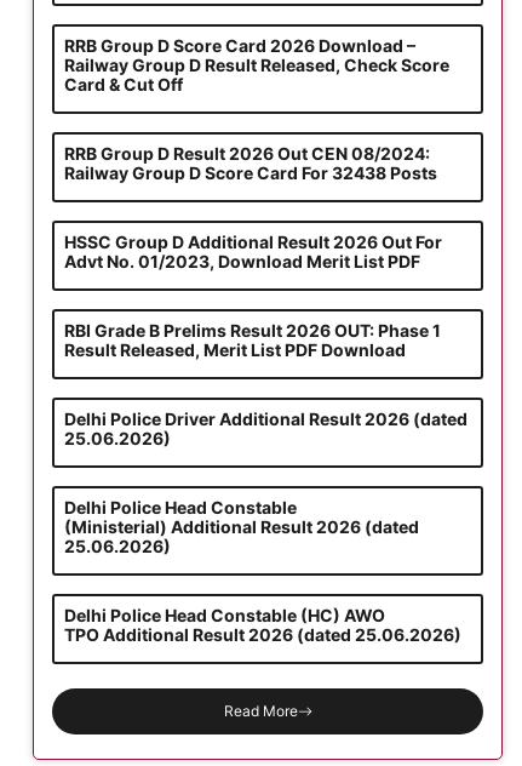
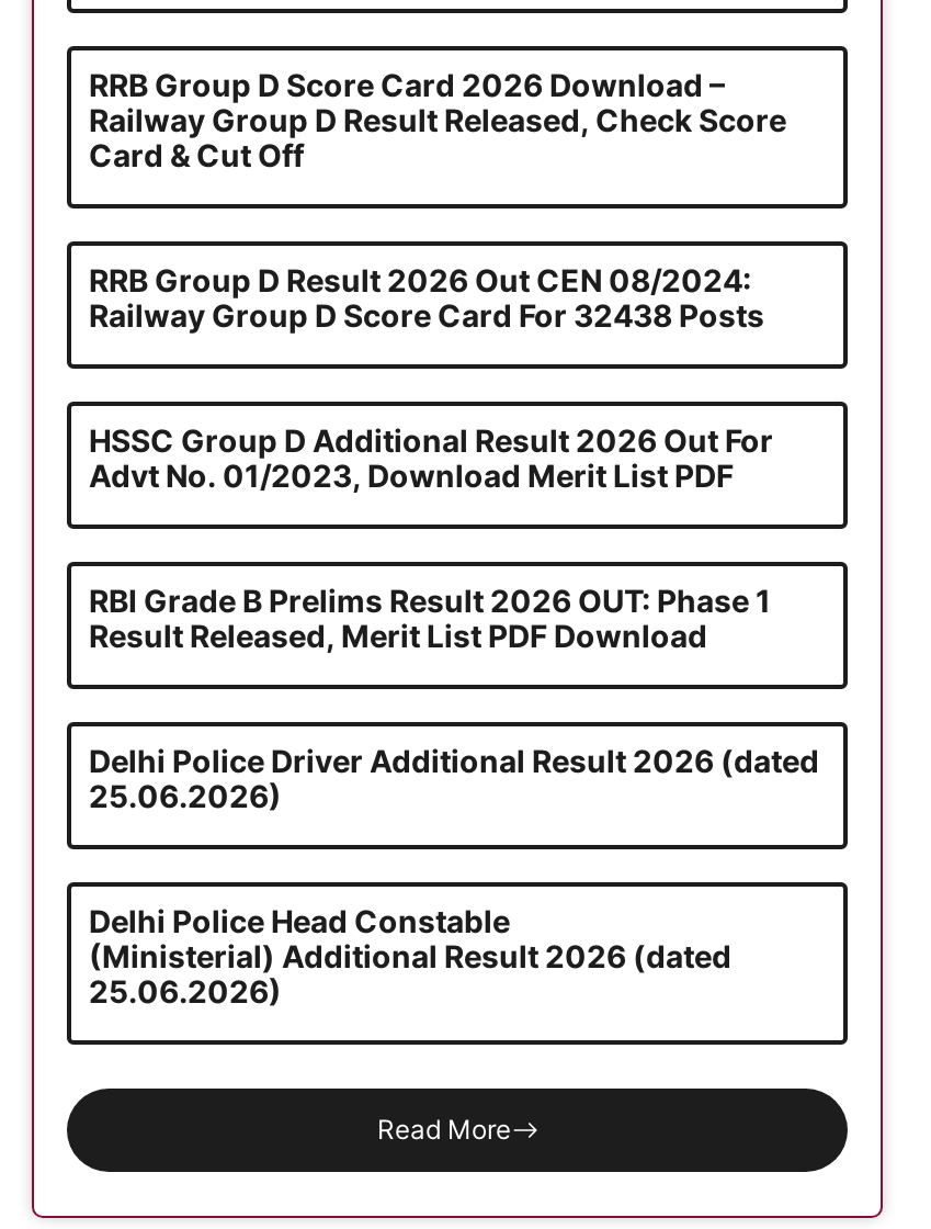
- Delhi Police Head Constable (HC) AWO
- TPO Additional Result 2026 (dated 25.06.2026)
